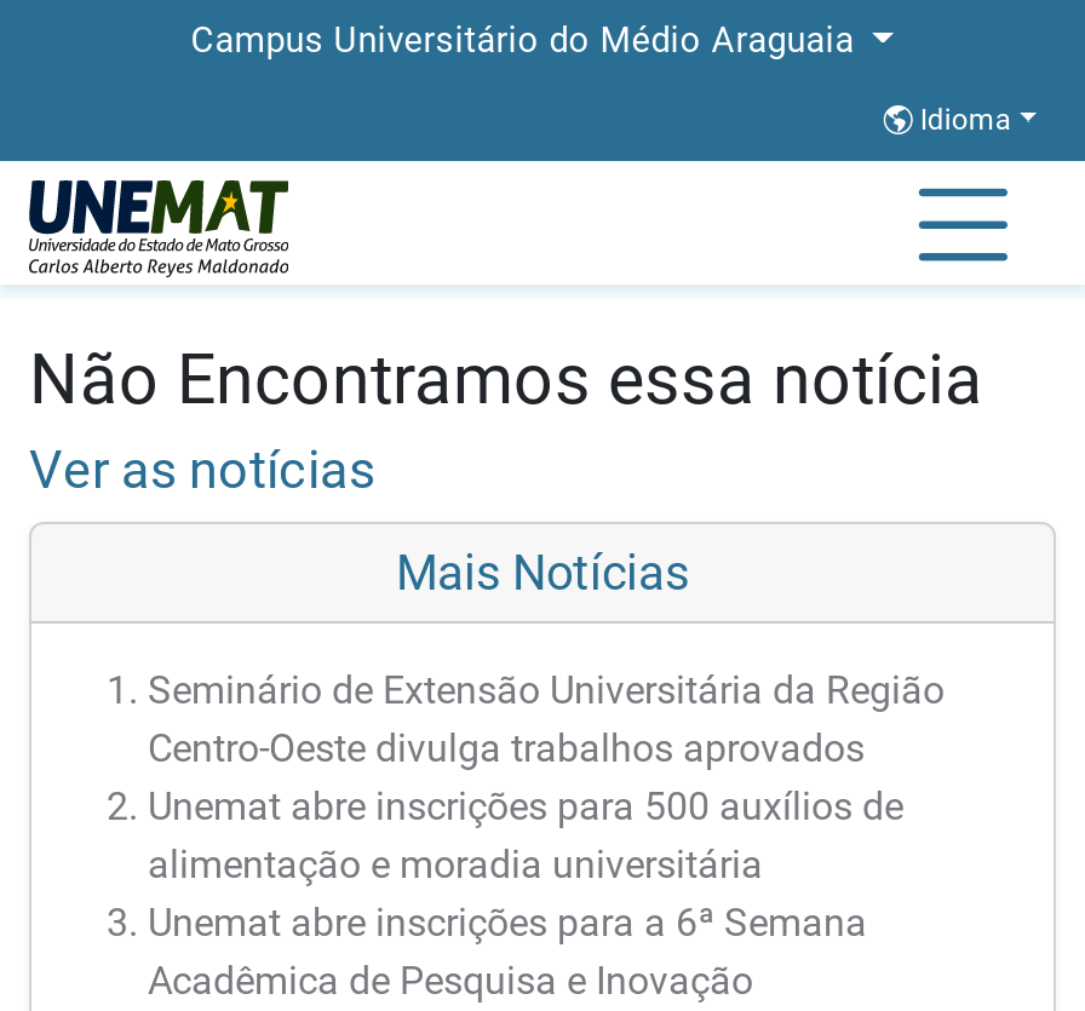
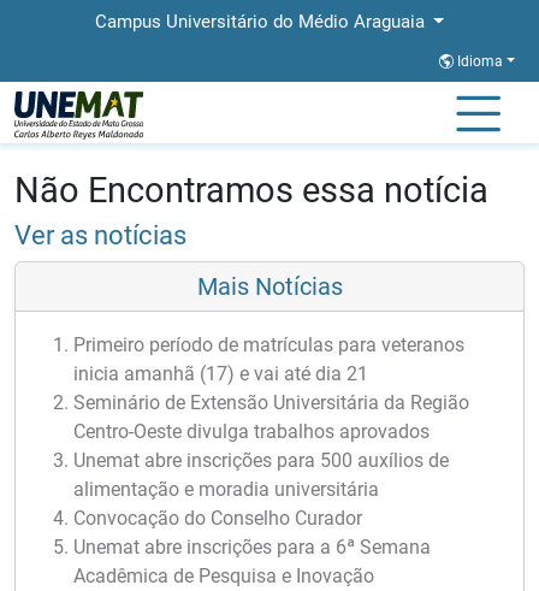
+ Primeiro período de matrículas para veteranos
+ inicia amanhã (17) e vai até dia 21

+ Convocação do Conselho Curador
